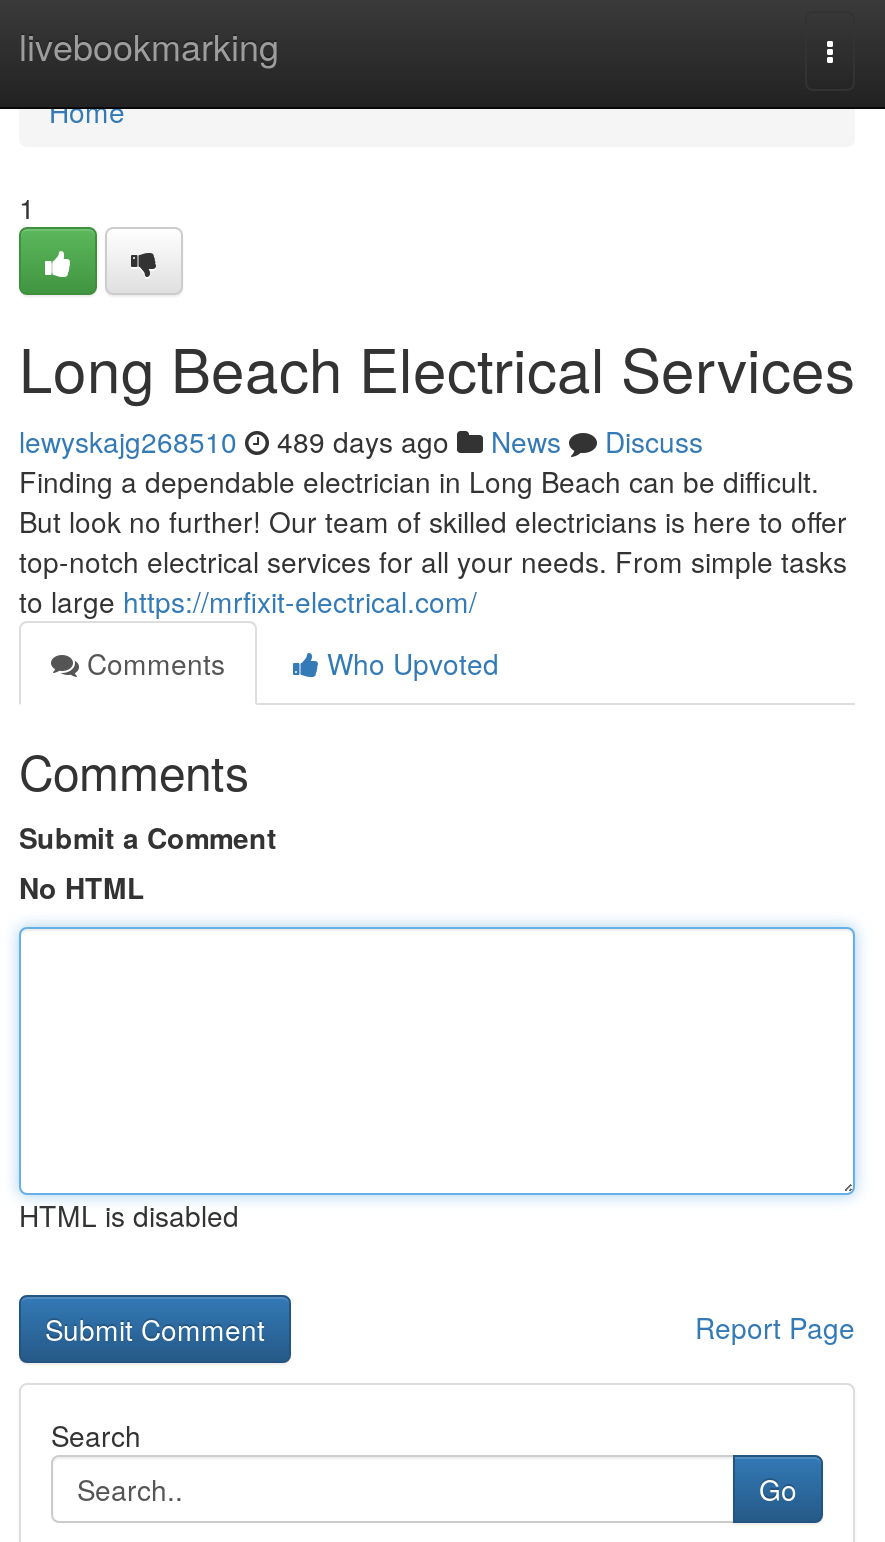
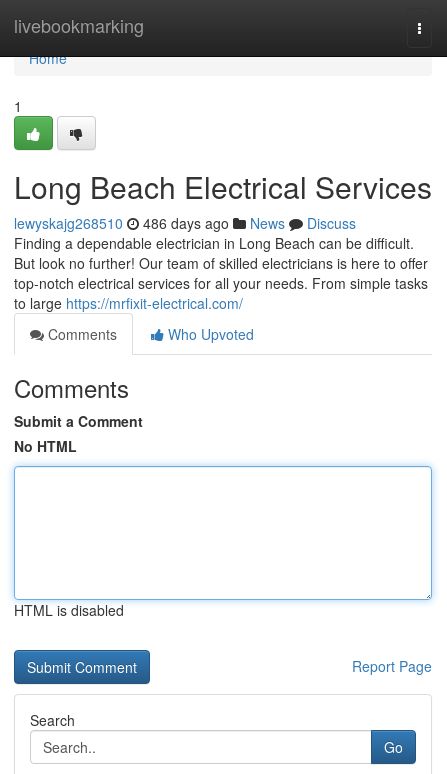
- lewyskajg268510 489 days ago News Discuss
+ lewyskajg268510 486 days ago News Discuss
